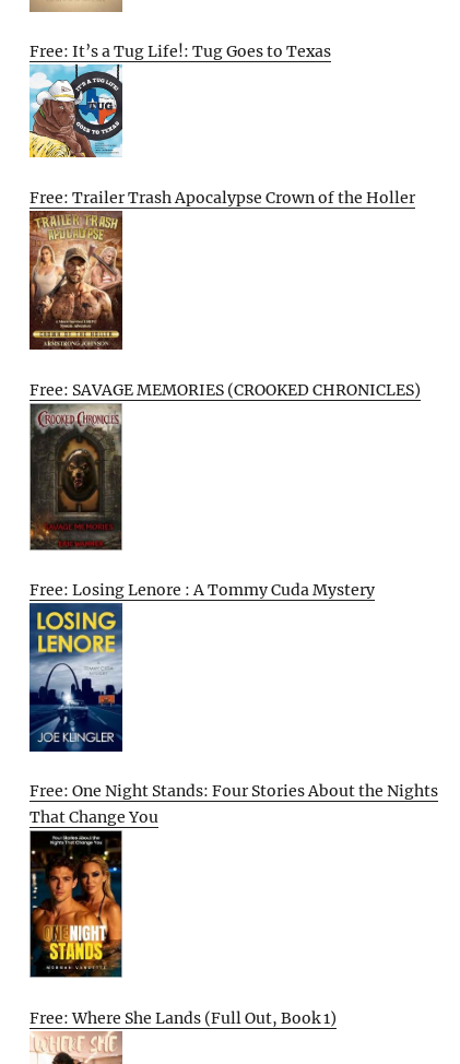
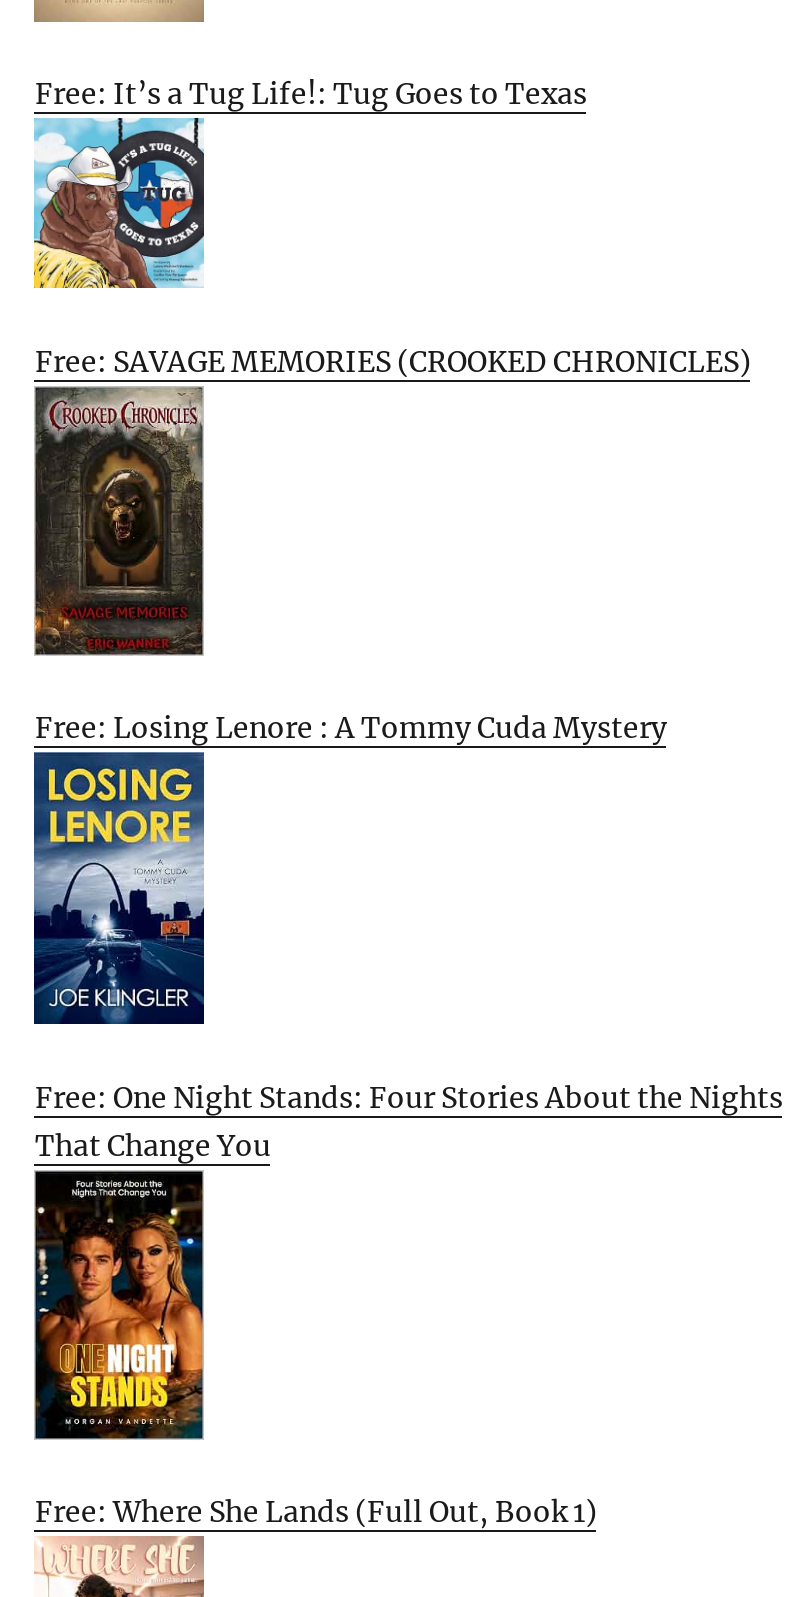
- Free: Trailer Trash Apocalypse Crown of the Holler

- [image]
